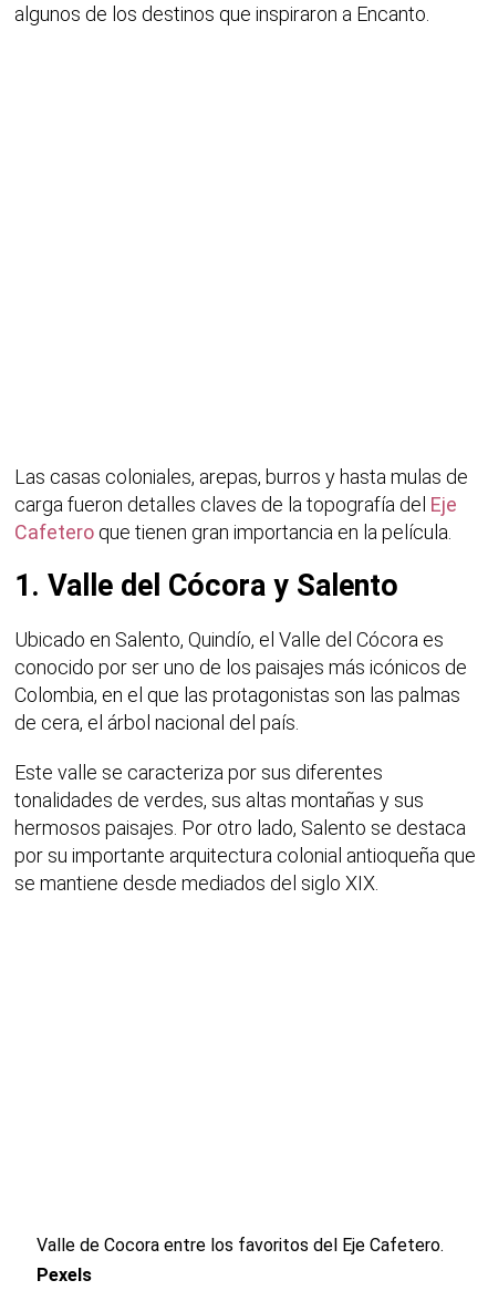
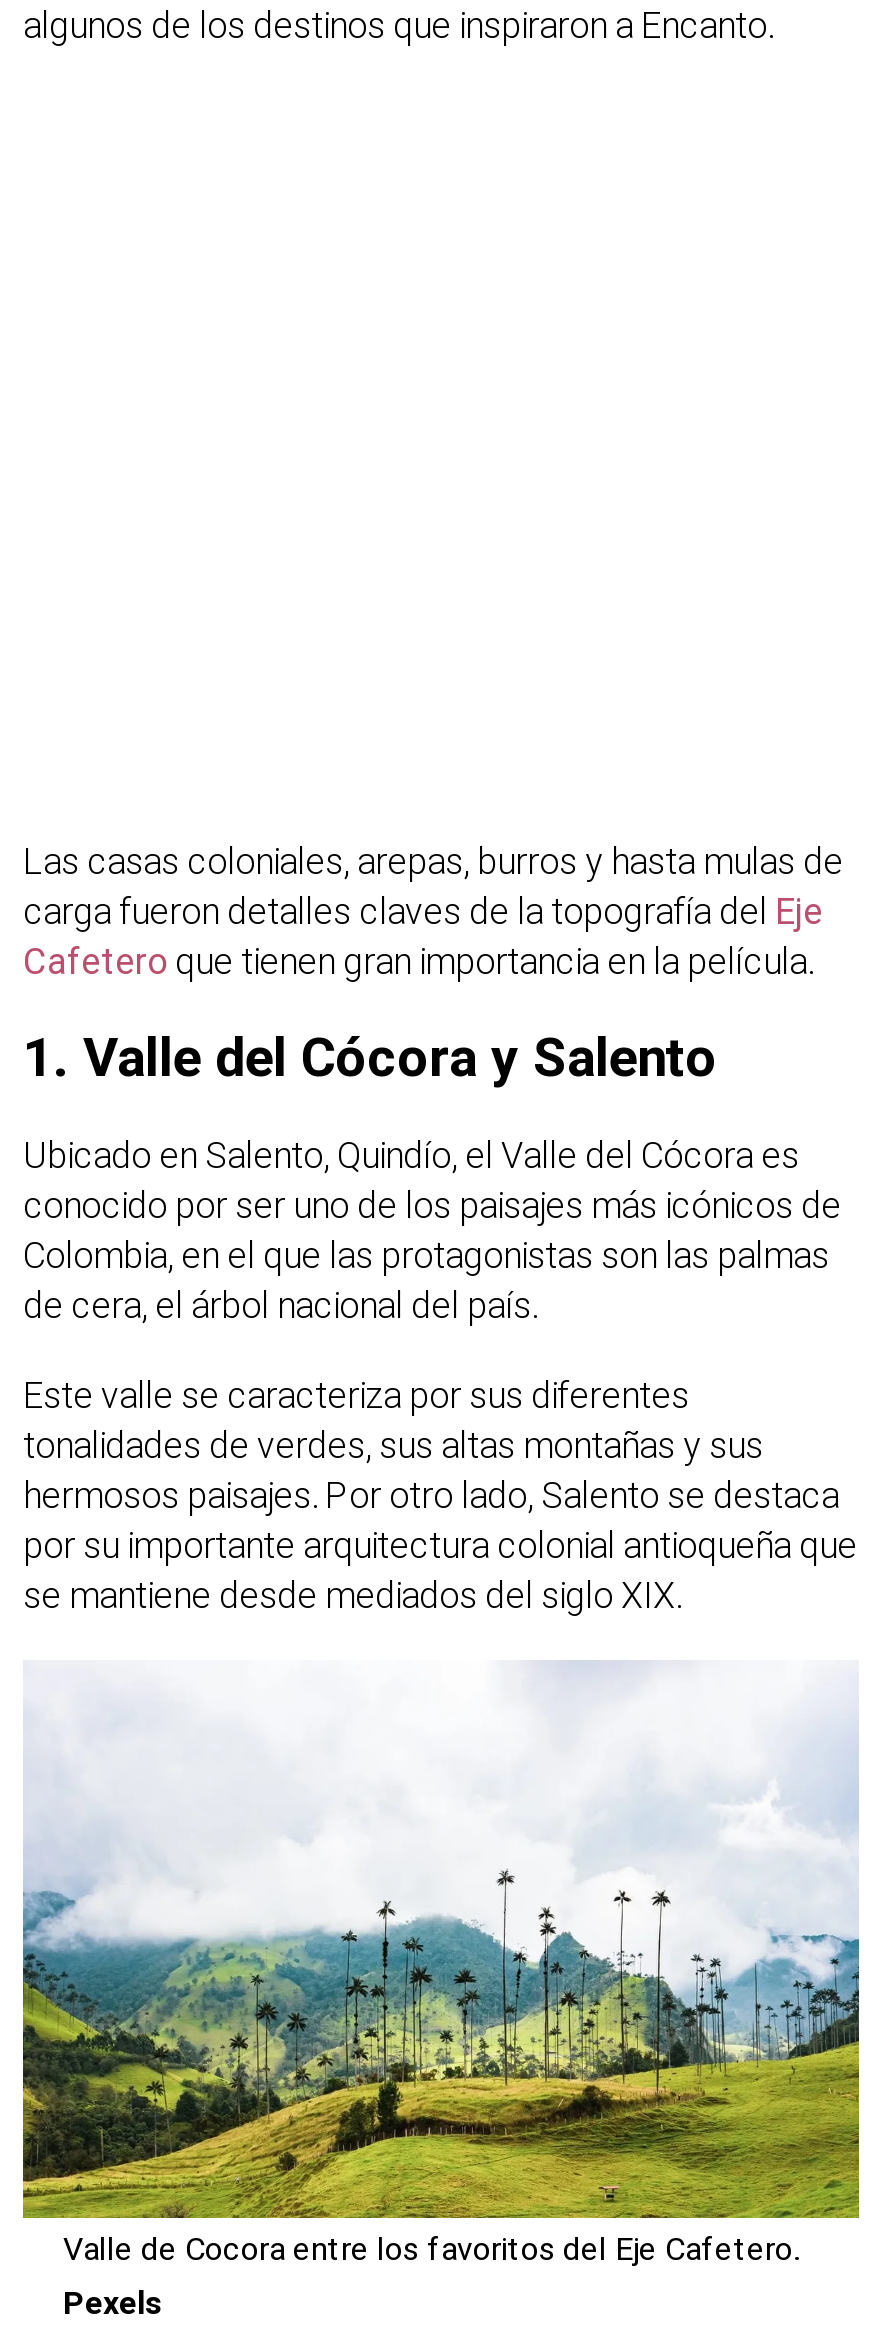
+ [image]
